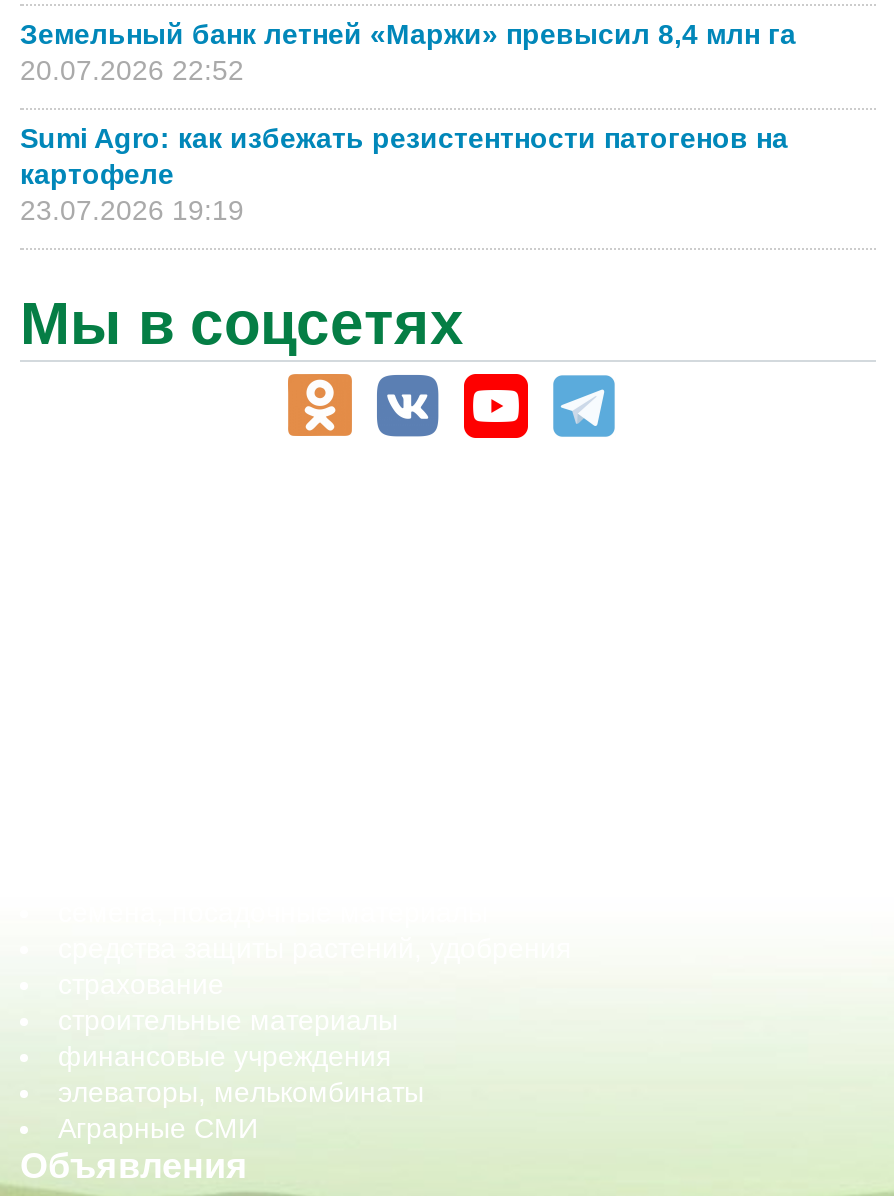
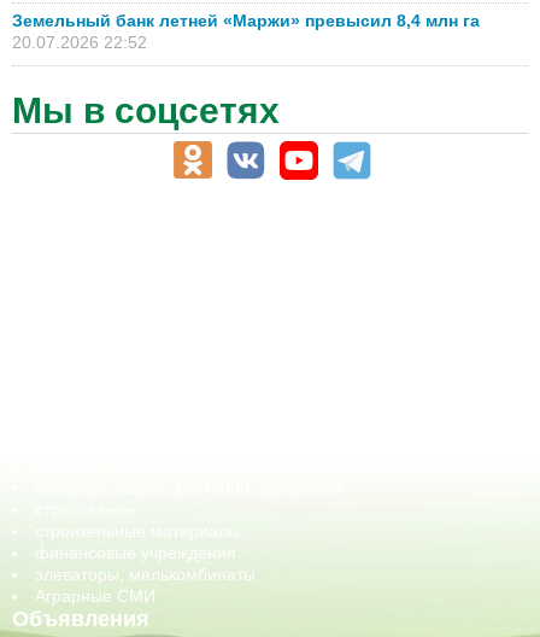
- Sumi Agro: как избежать резистентности патогенов на
- картофеле
- 23.07.2026 19:19
